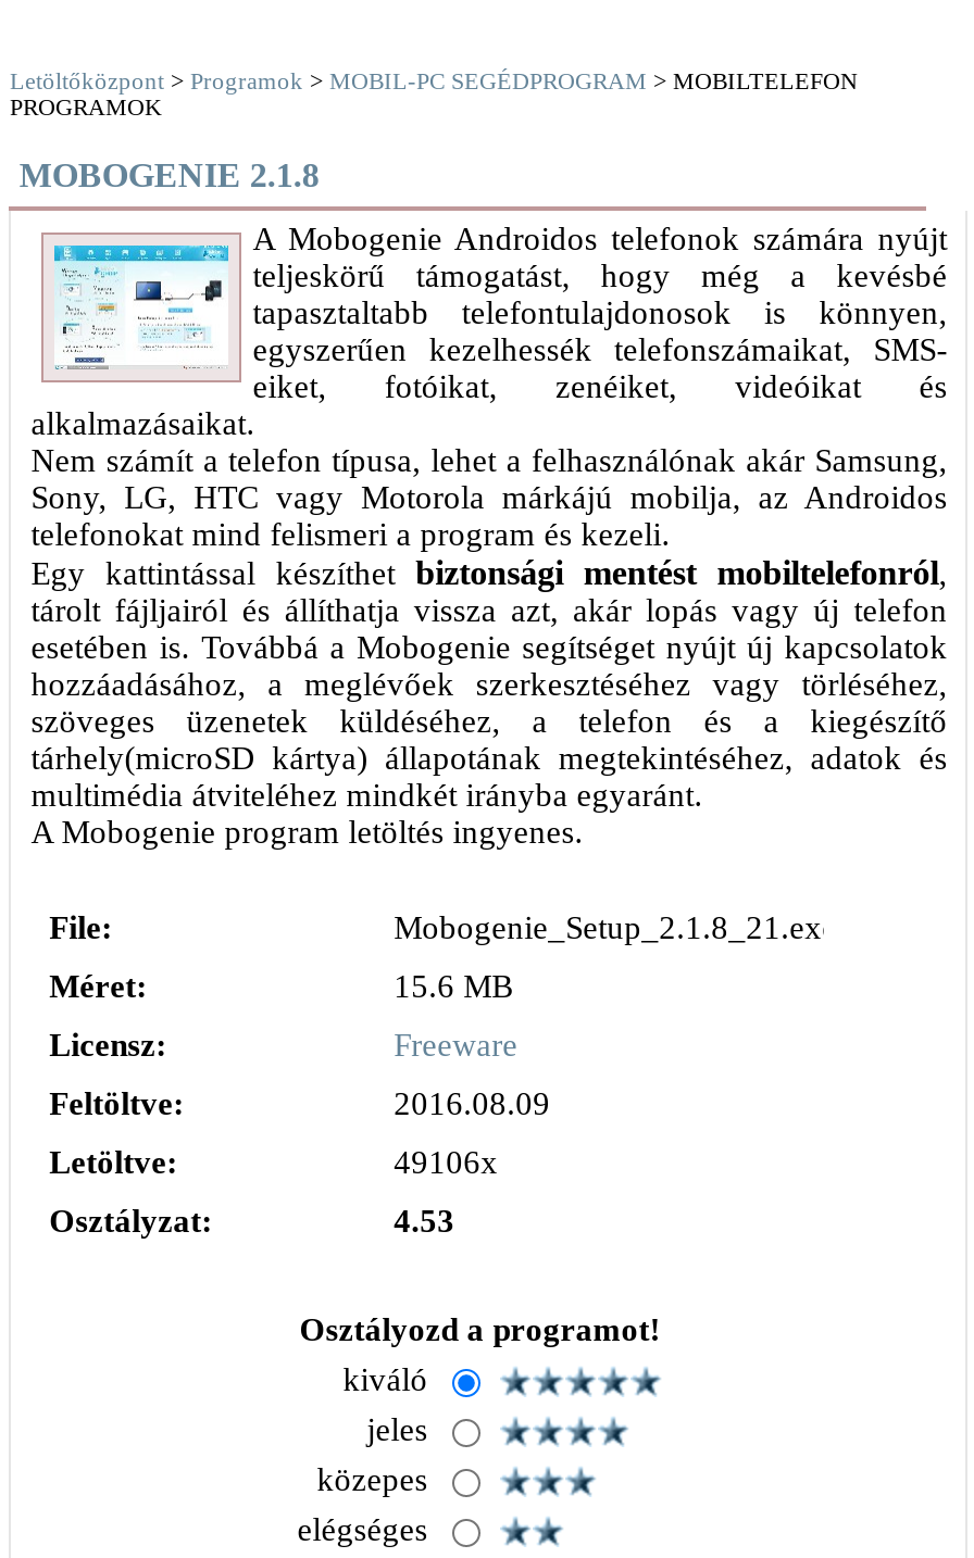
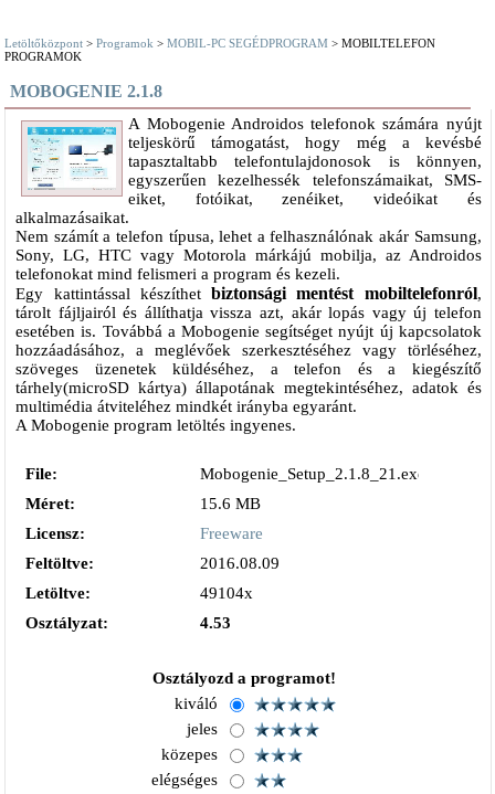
- 49106x
+ 49104x
